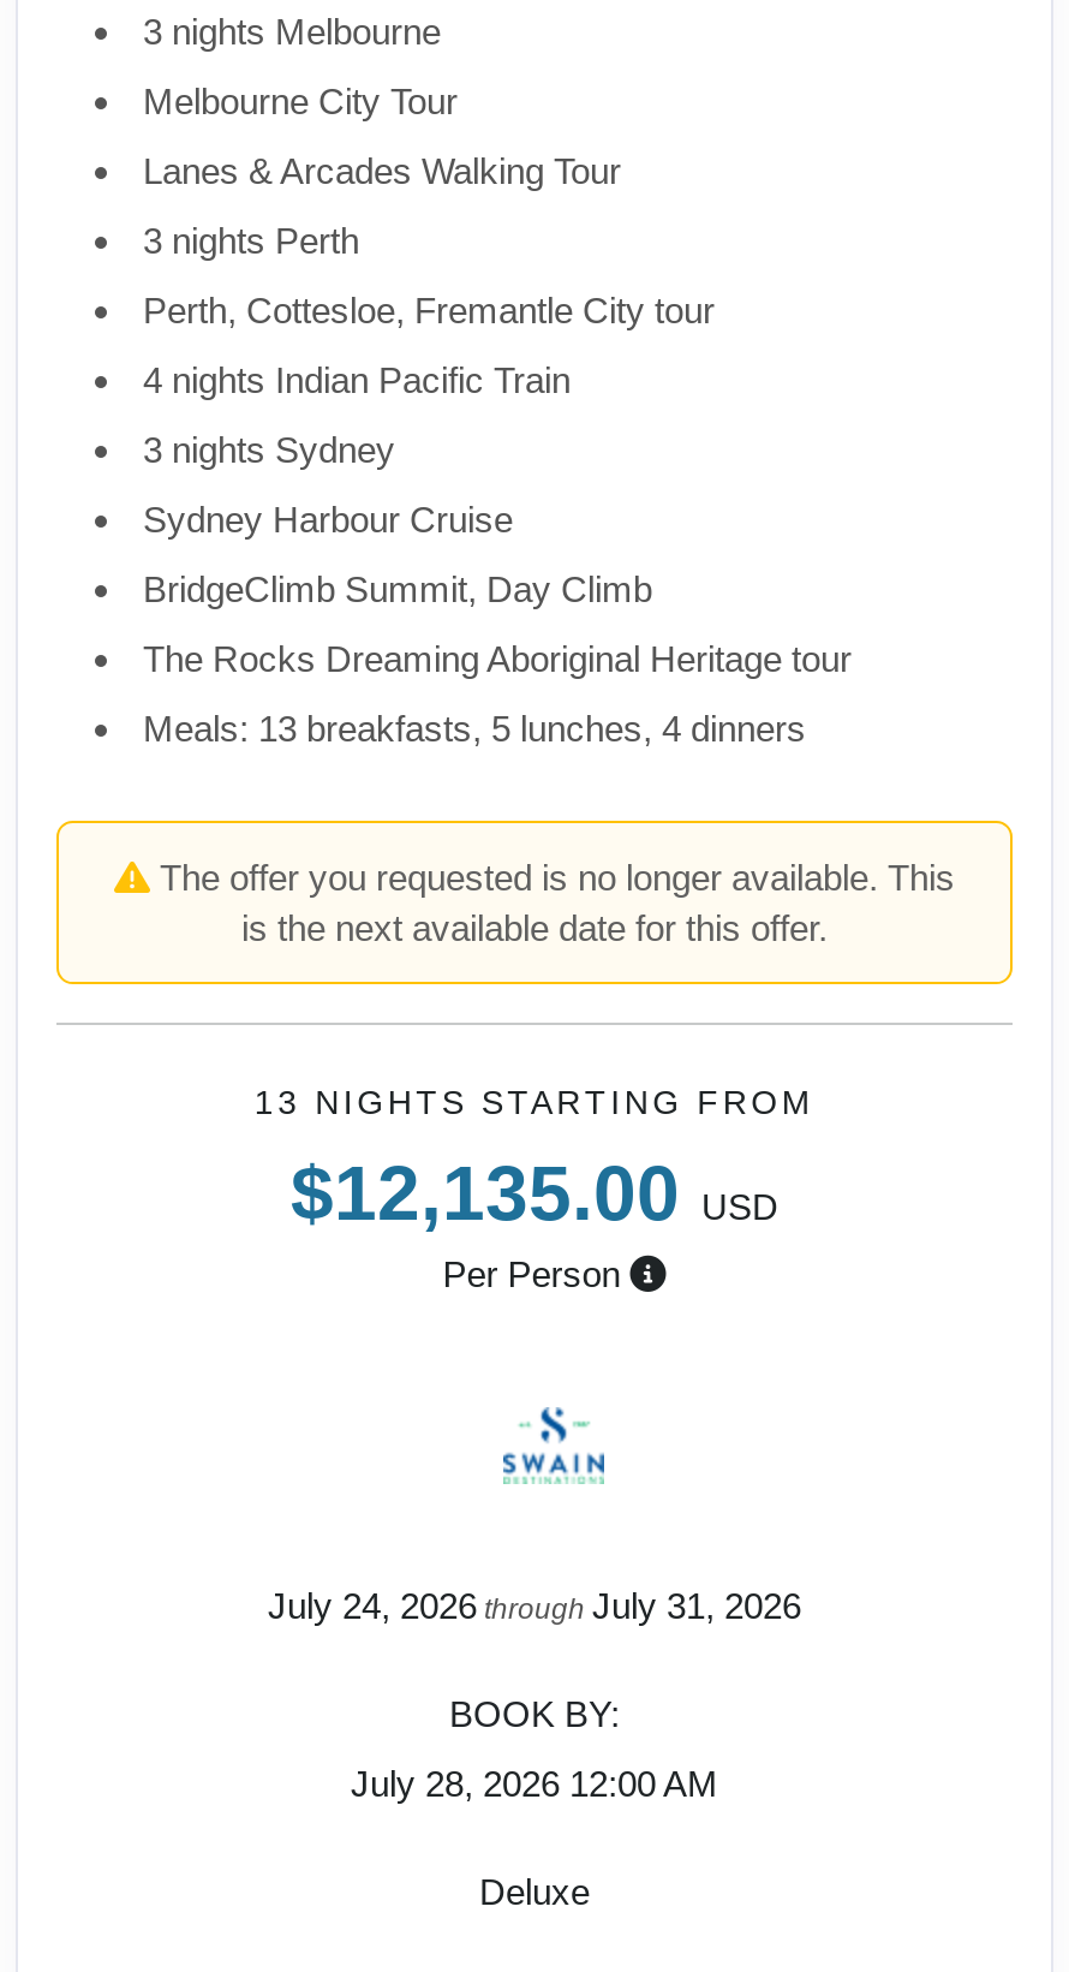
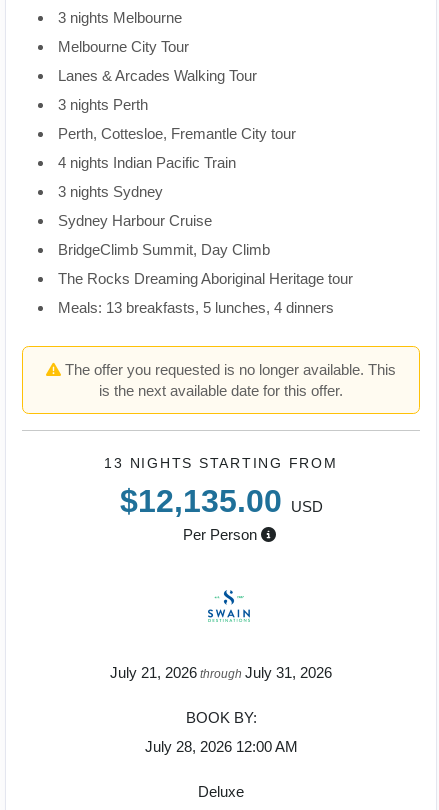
- July 24, 2026 through July 31, 2026
+ July 21, 2026 through July 31, 2026
